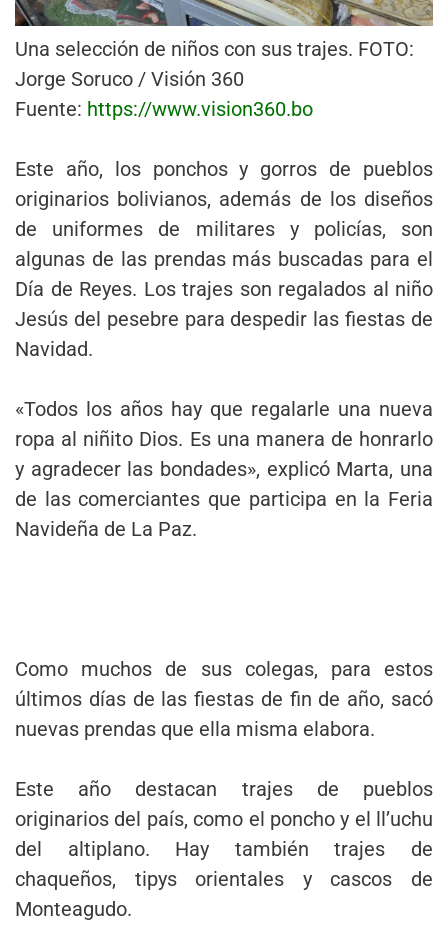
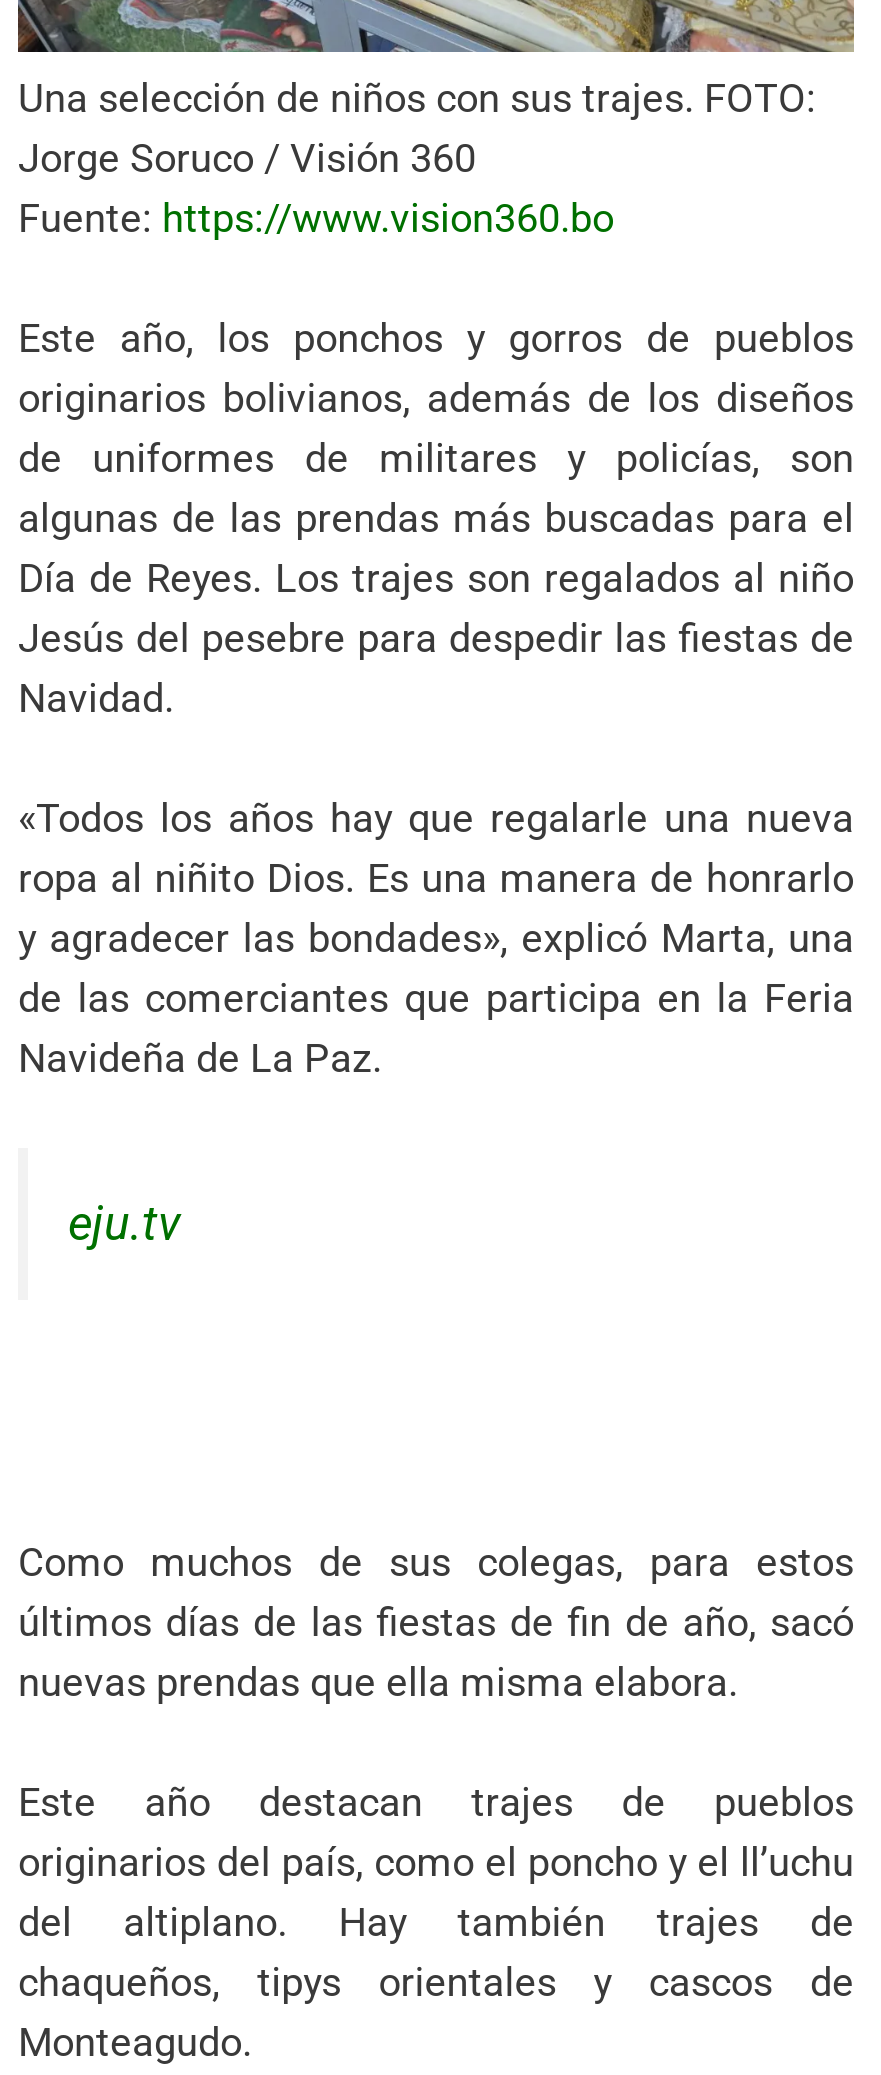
+ eju.tv
